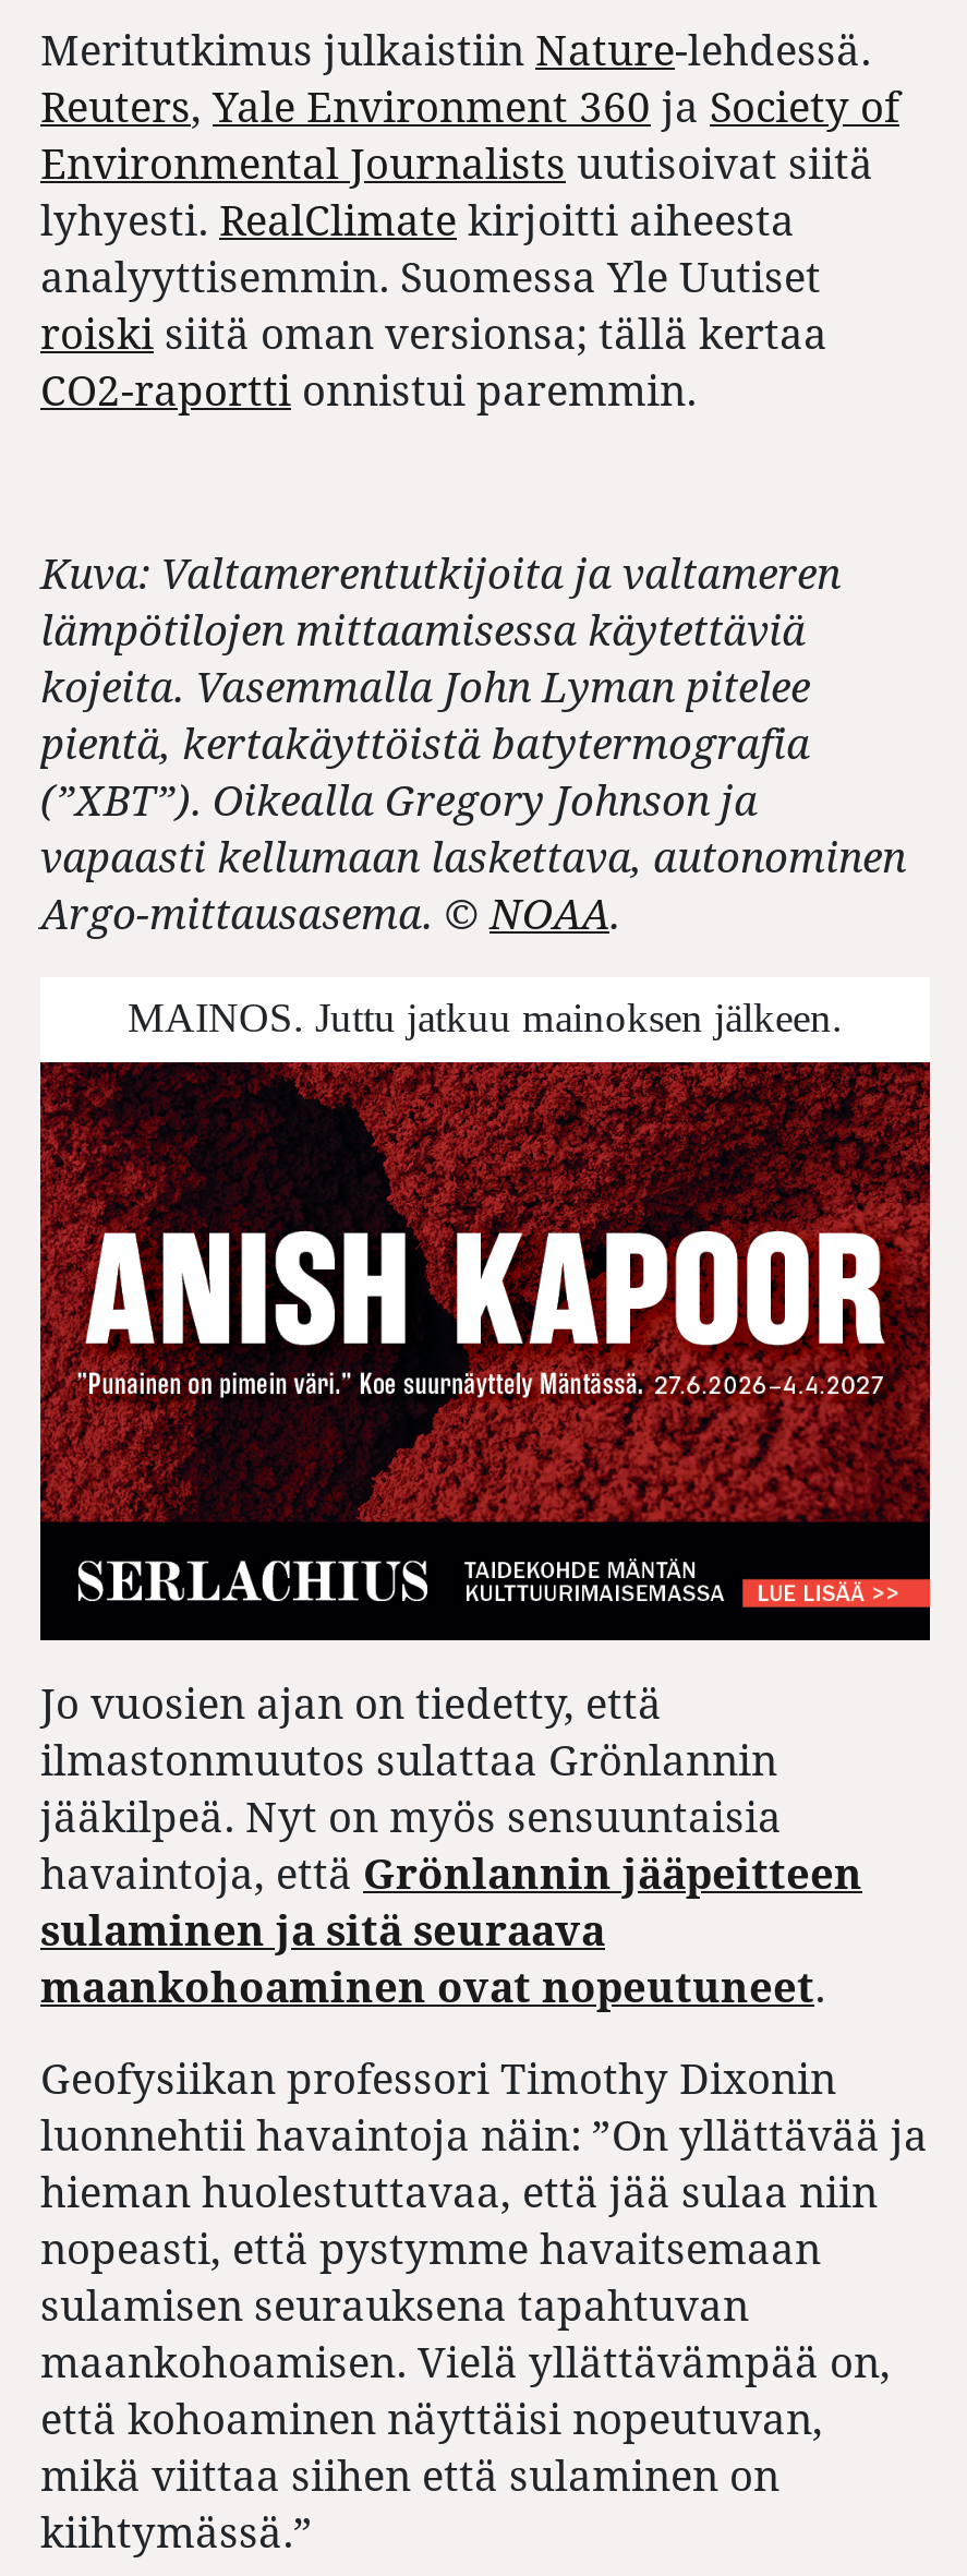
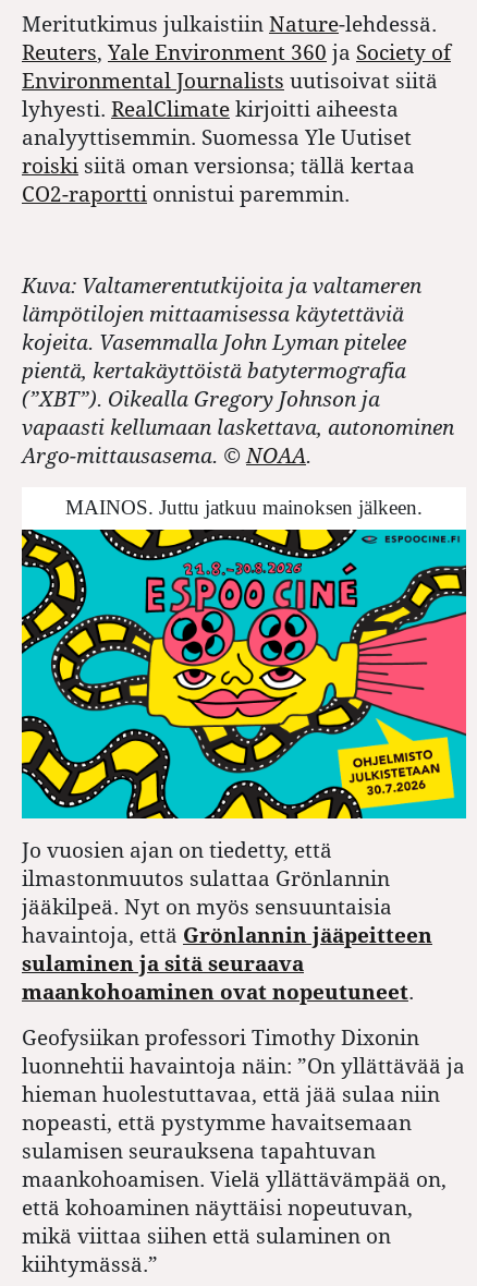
- [image]
+ [image]
